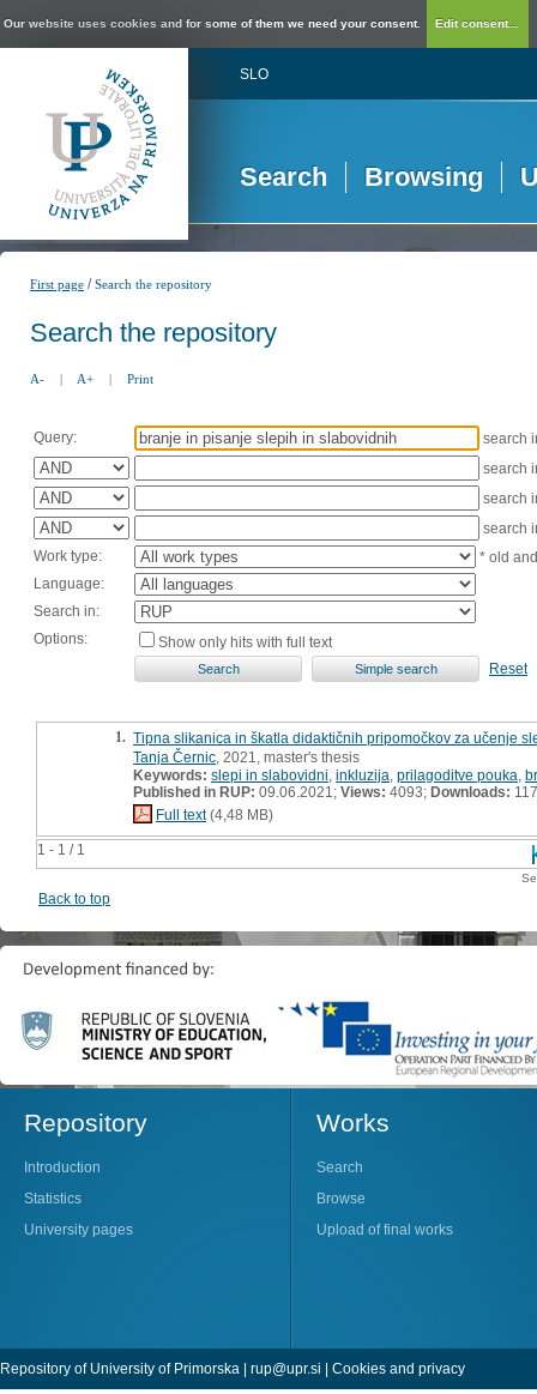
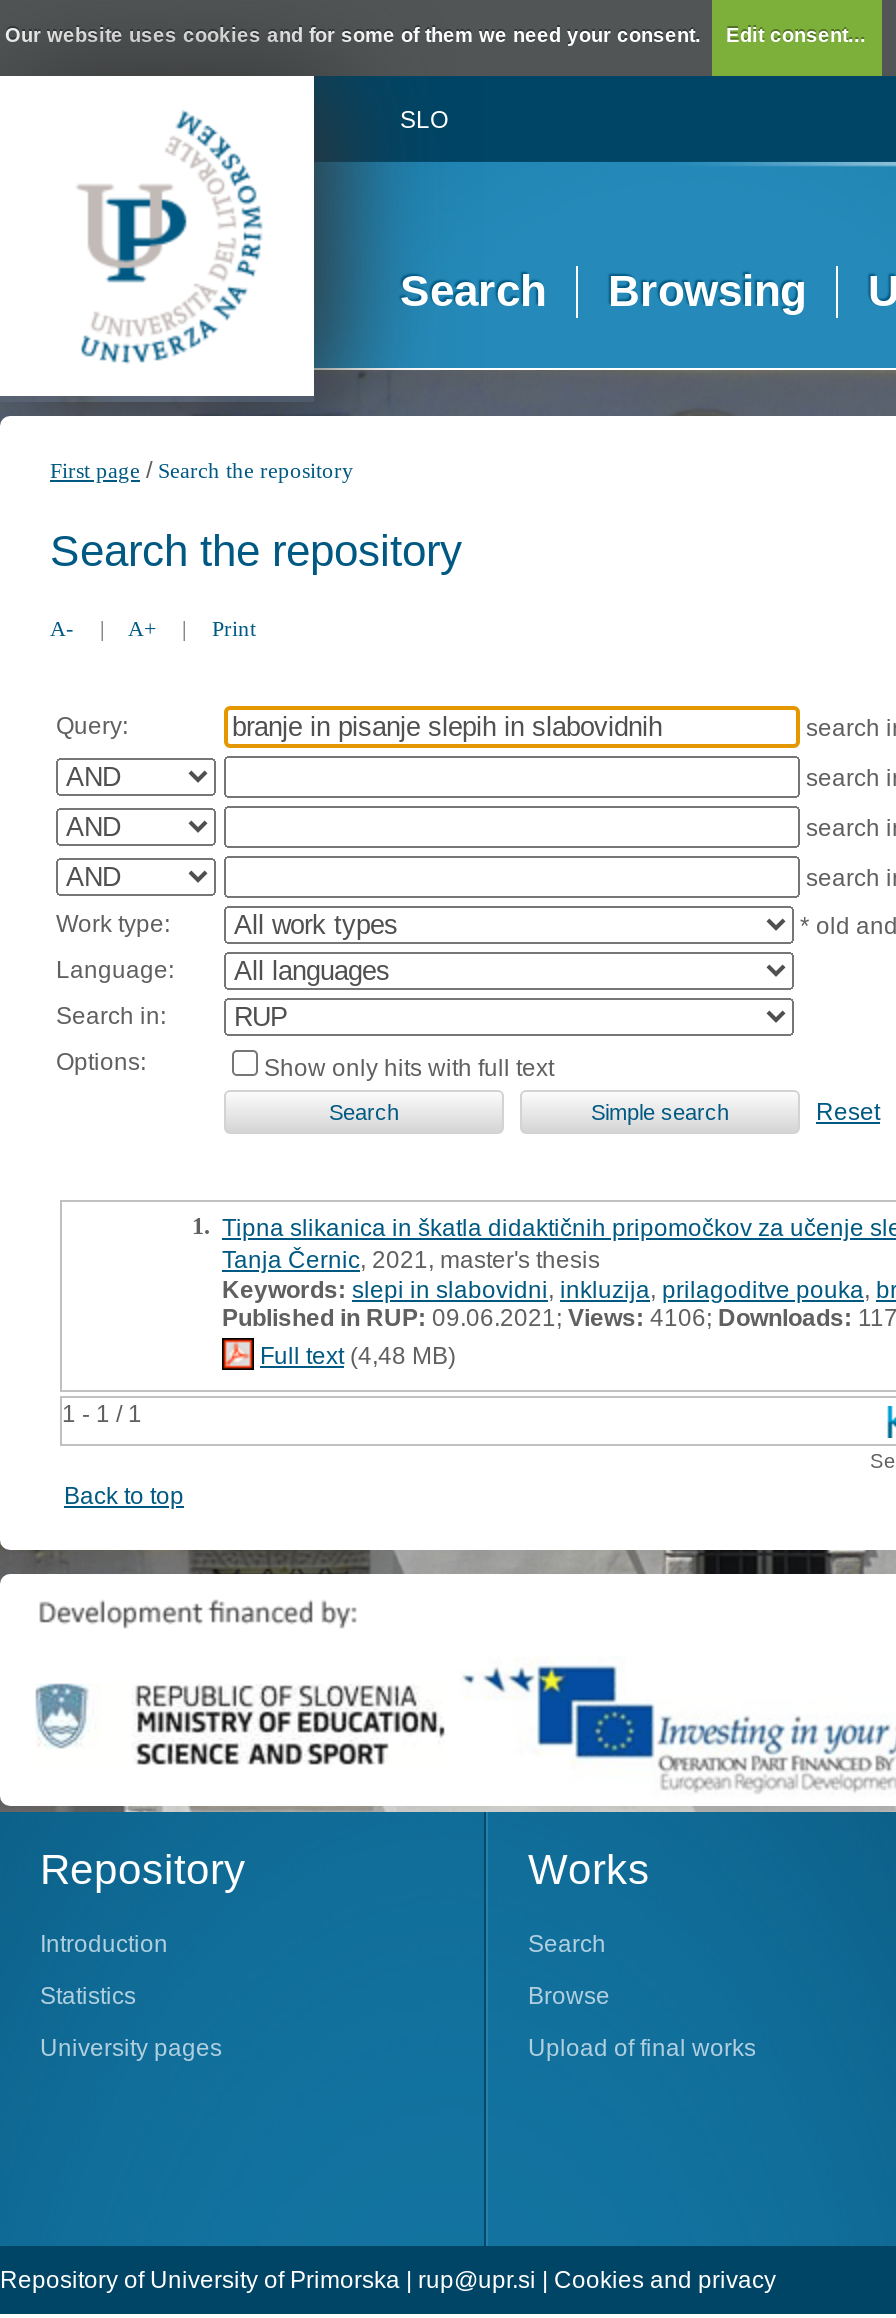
- Published in RUP:09.06.2021;Views:4093;Downloads:117
+ Published in RUP:09.06.2021;Views:4106;Downloads:117
